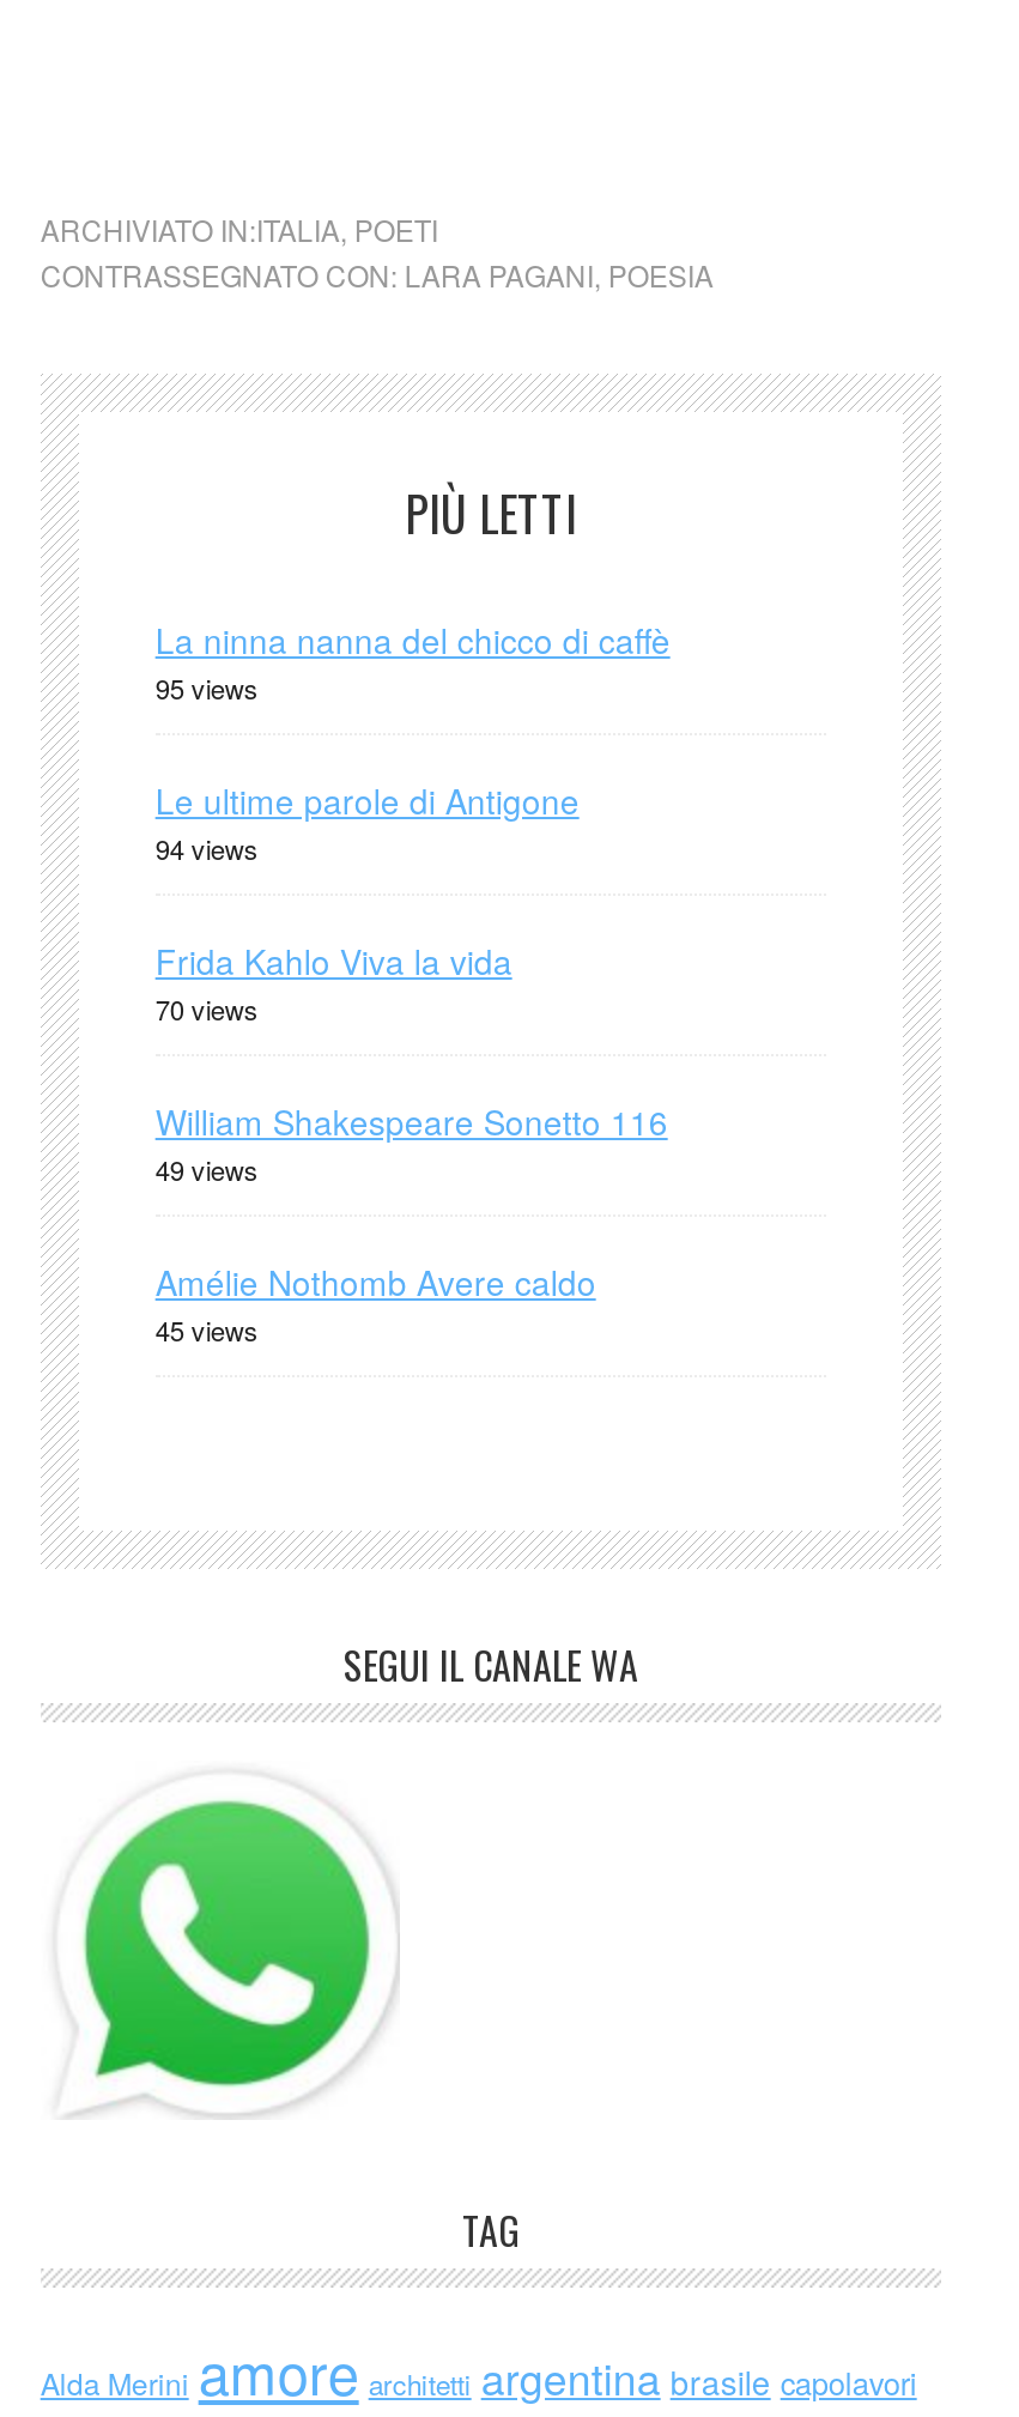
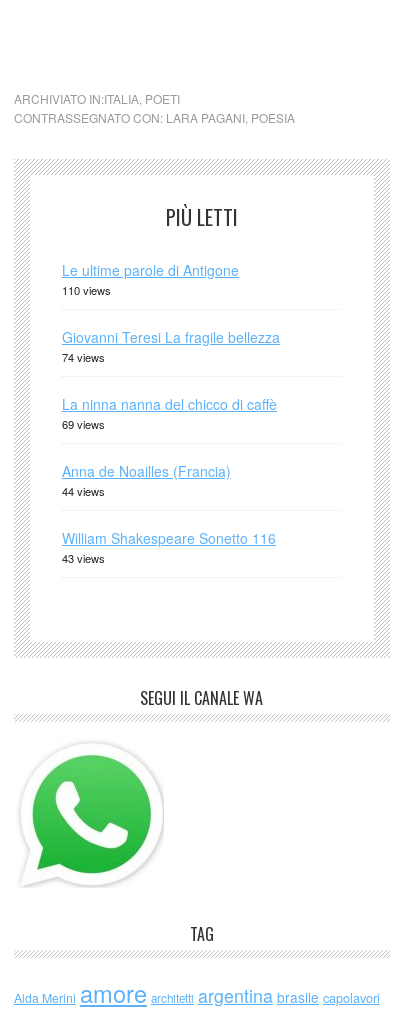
moved down: La ninna nanna del chicco di caffè

- 95 views

moved up: Le ultime parole di Antigone

- 94 views
- Frida Kahlo Viva la vida
- 70 views
+ 110 views
+ Giovanni Teresi La fragile bellezza
+ 74 views
+ 69 views
+ Anna de Noailles (Francia)
+ 44 views

moved down: William Shakespeare Sonetto 116

- 49 views
- Amélie Nothomb Avere caldo
- 45 views
+ 43 views
